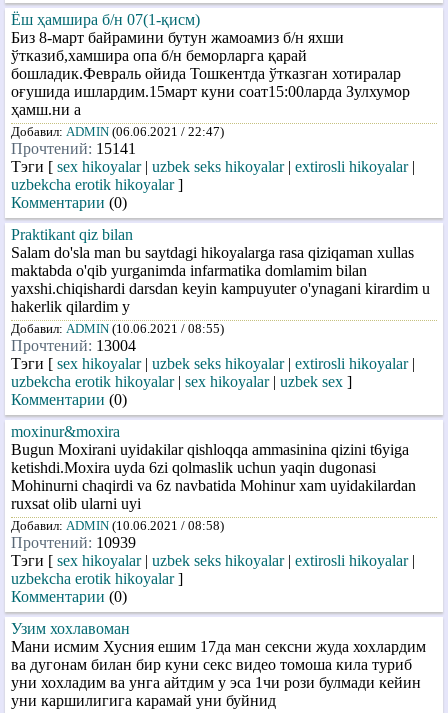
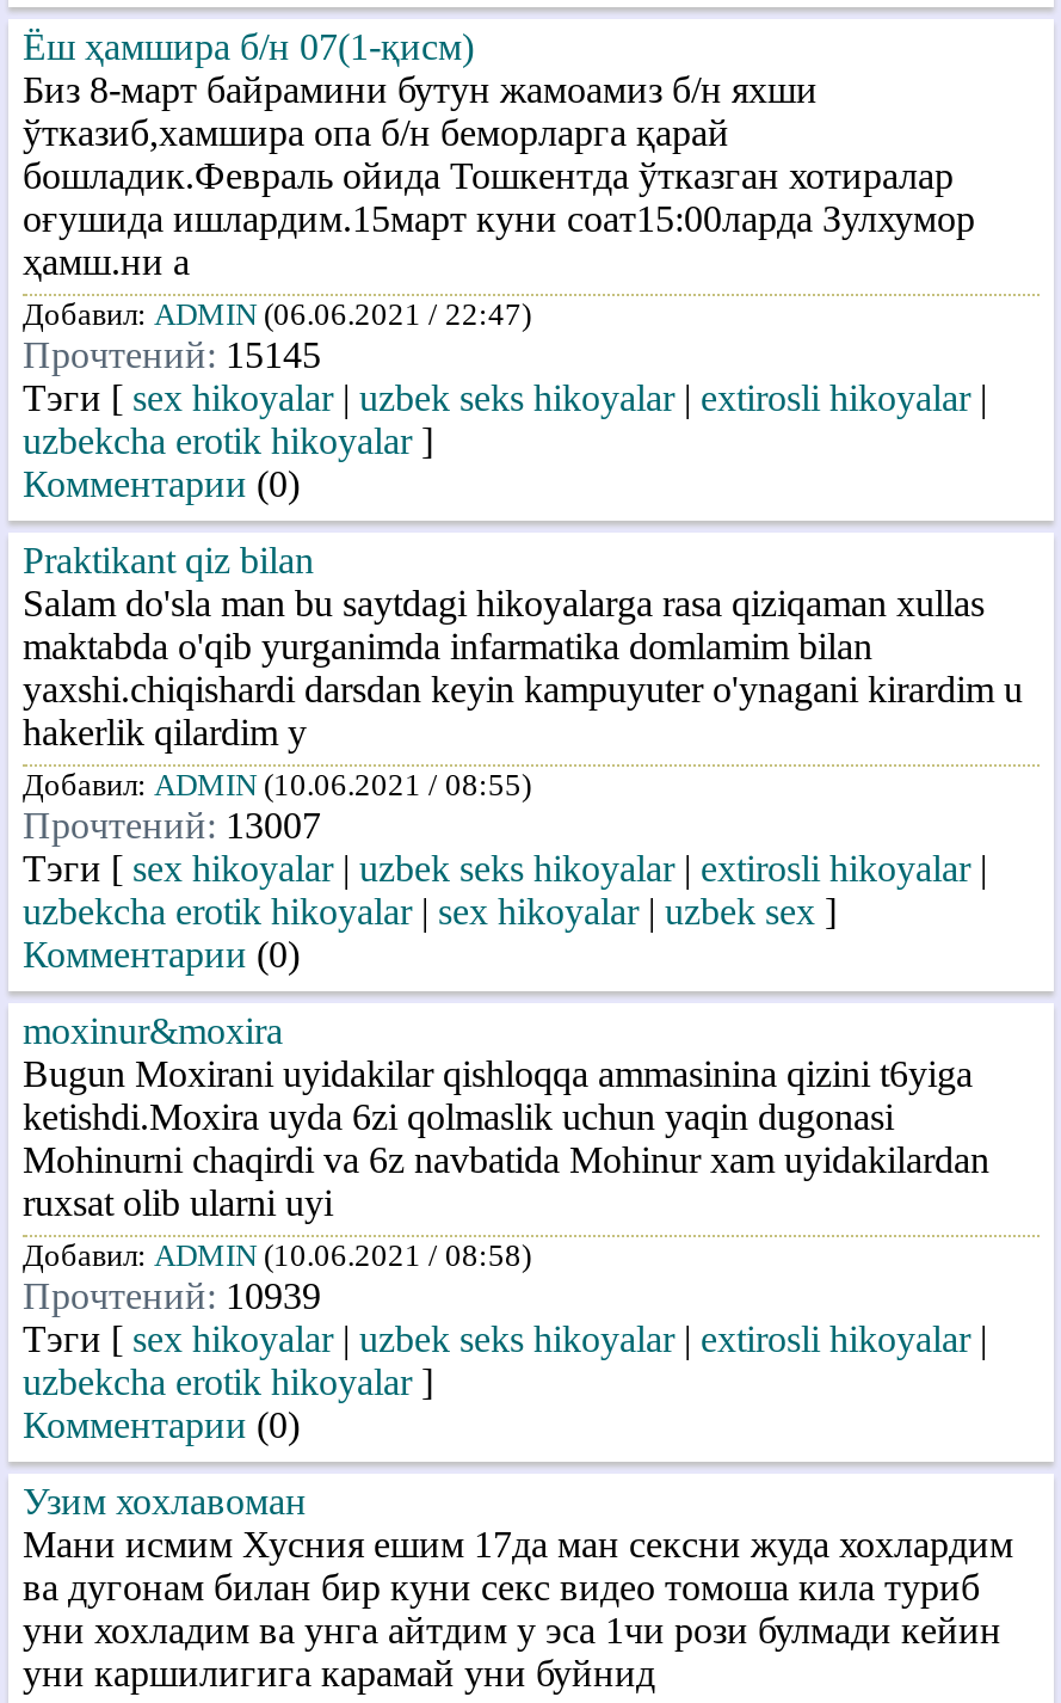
- Прочтений: 15141
+ Прочтений: 15145

- Прочтений: 13004
+ Прочтений: 13007
